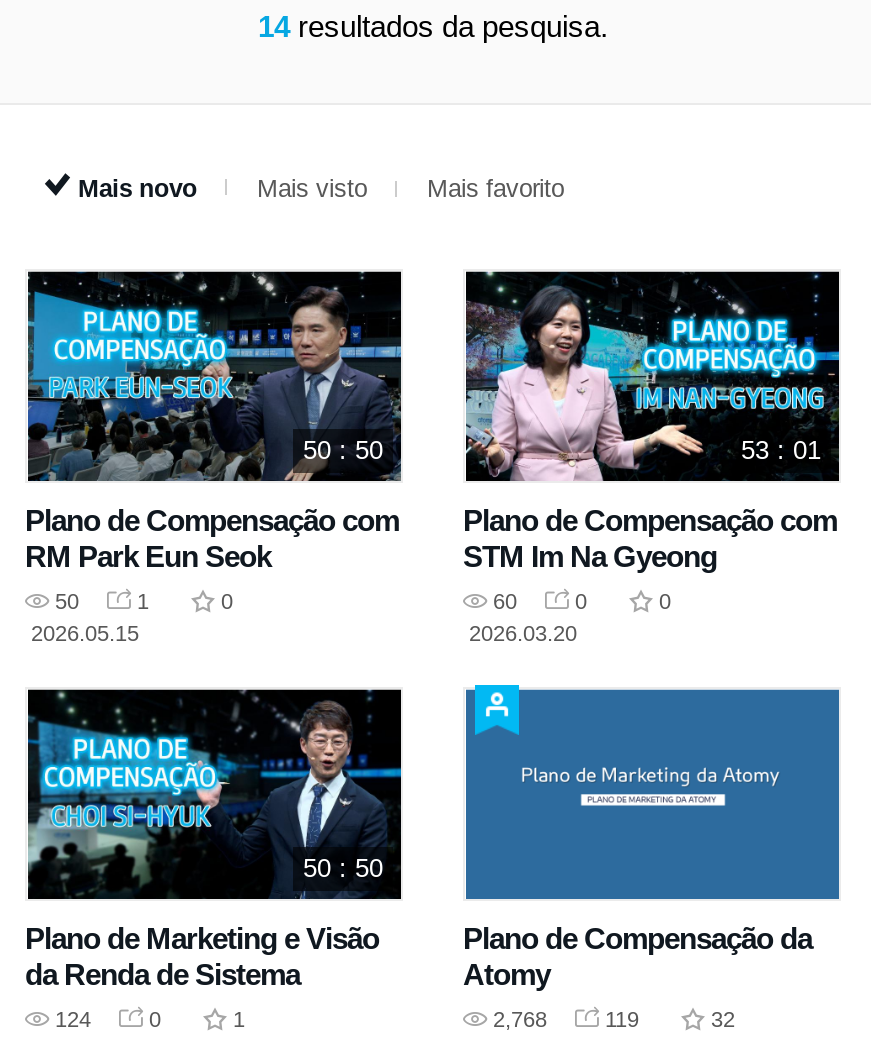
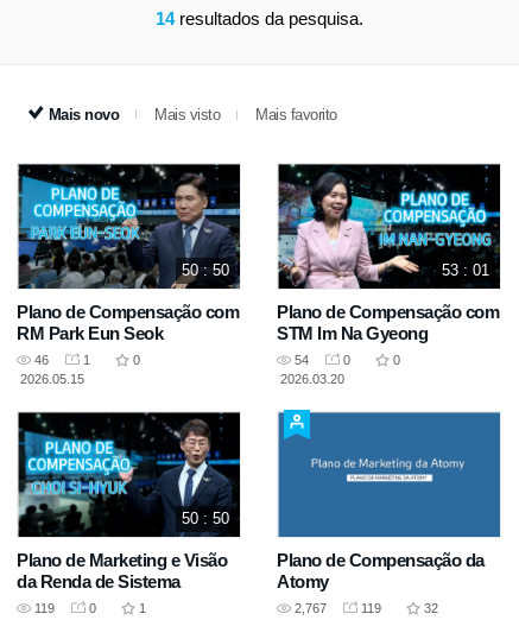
- 50
+ 46

- 60
+ 54

- 124
+ 119

- 2,768
+ 2,767
